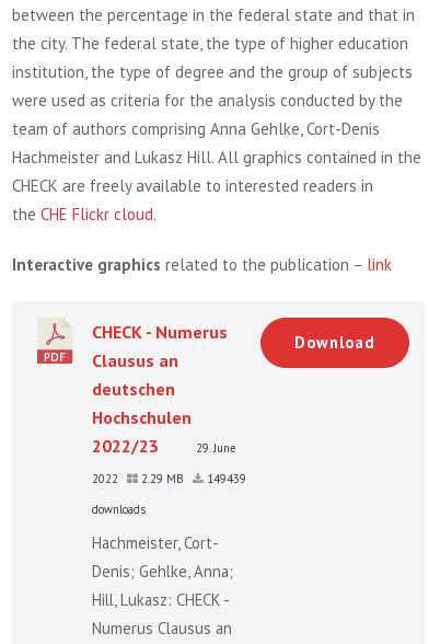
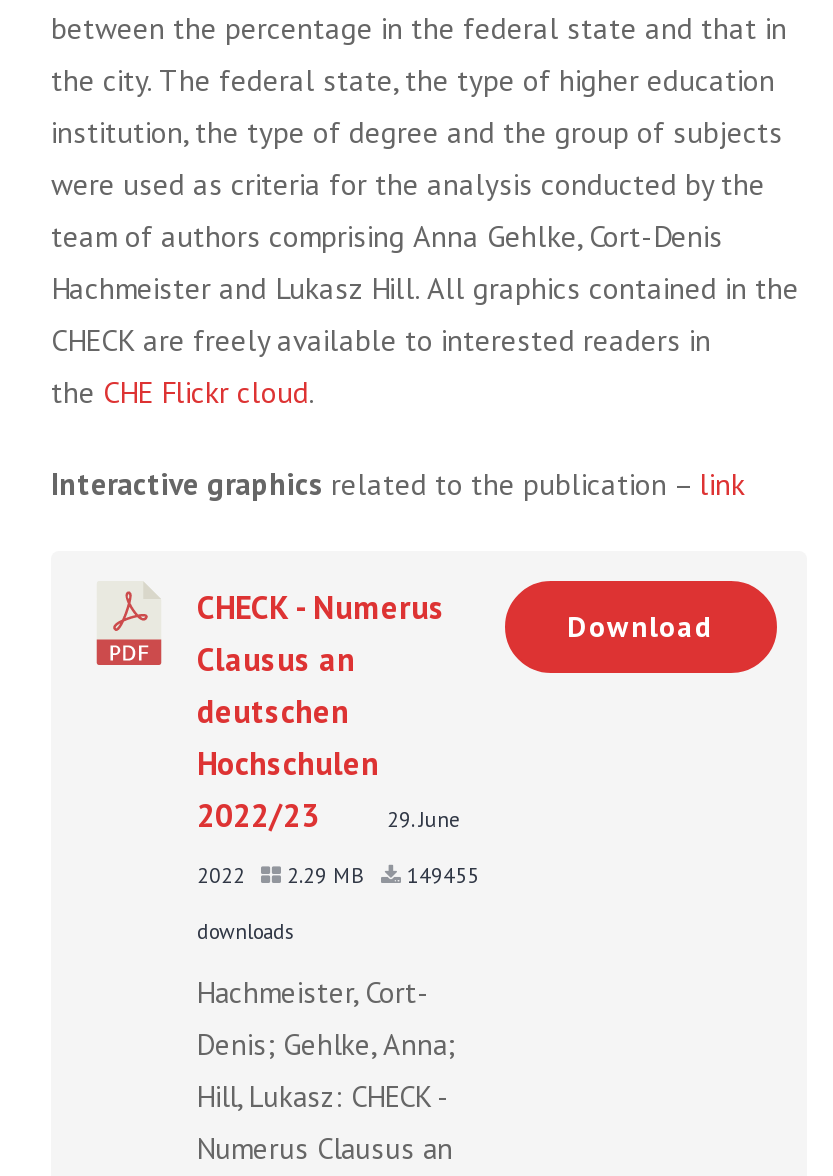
- 2022 2.29 MB 149439
+ 2022 2.29 MB 149455
